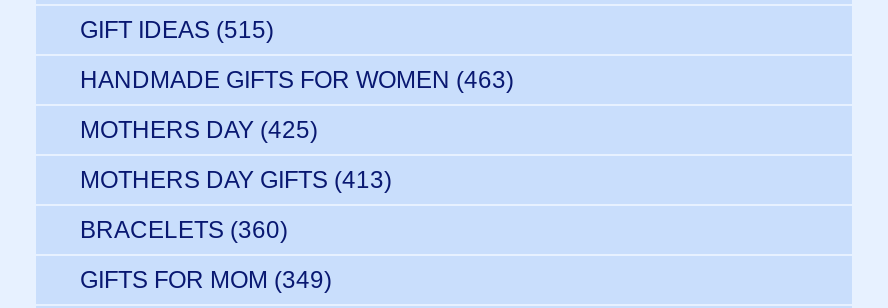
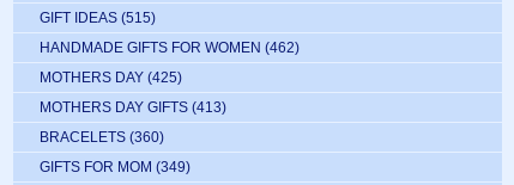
- HANDMADE GIFTS FOR WOMEN (463)
+ HANDMADE GIFTS FOR WOMEN (462)
